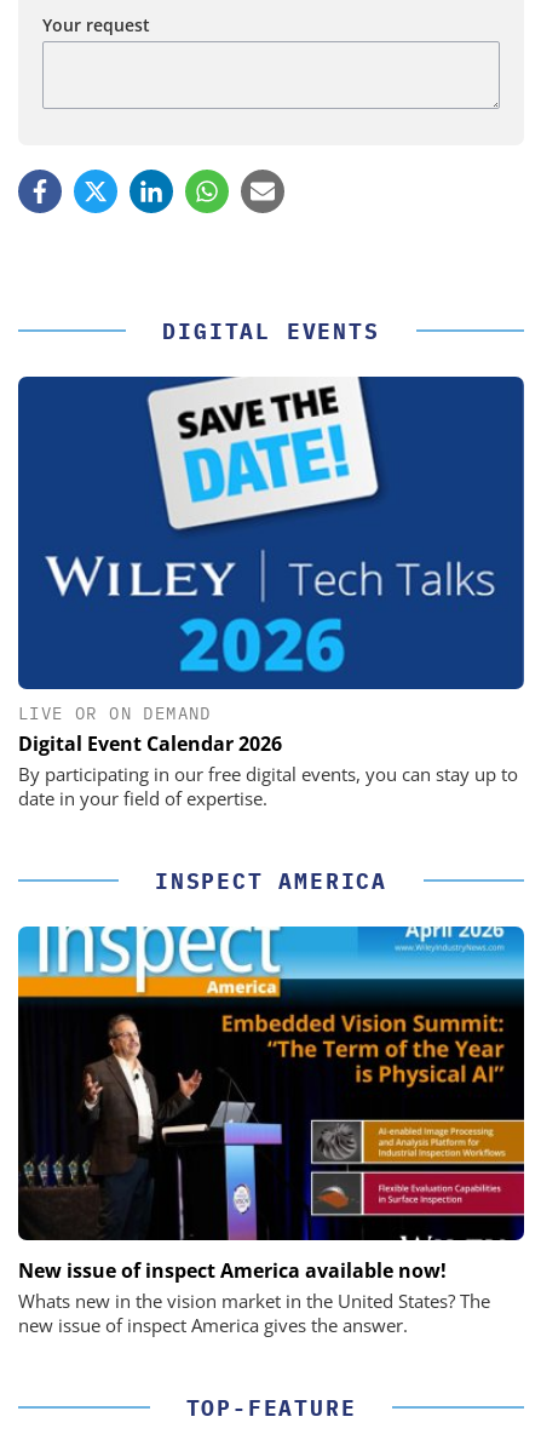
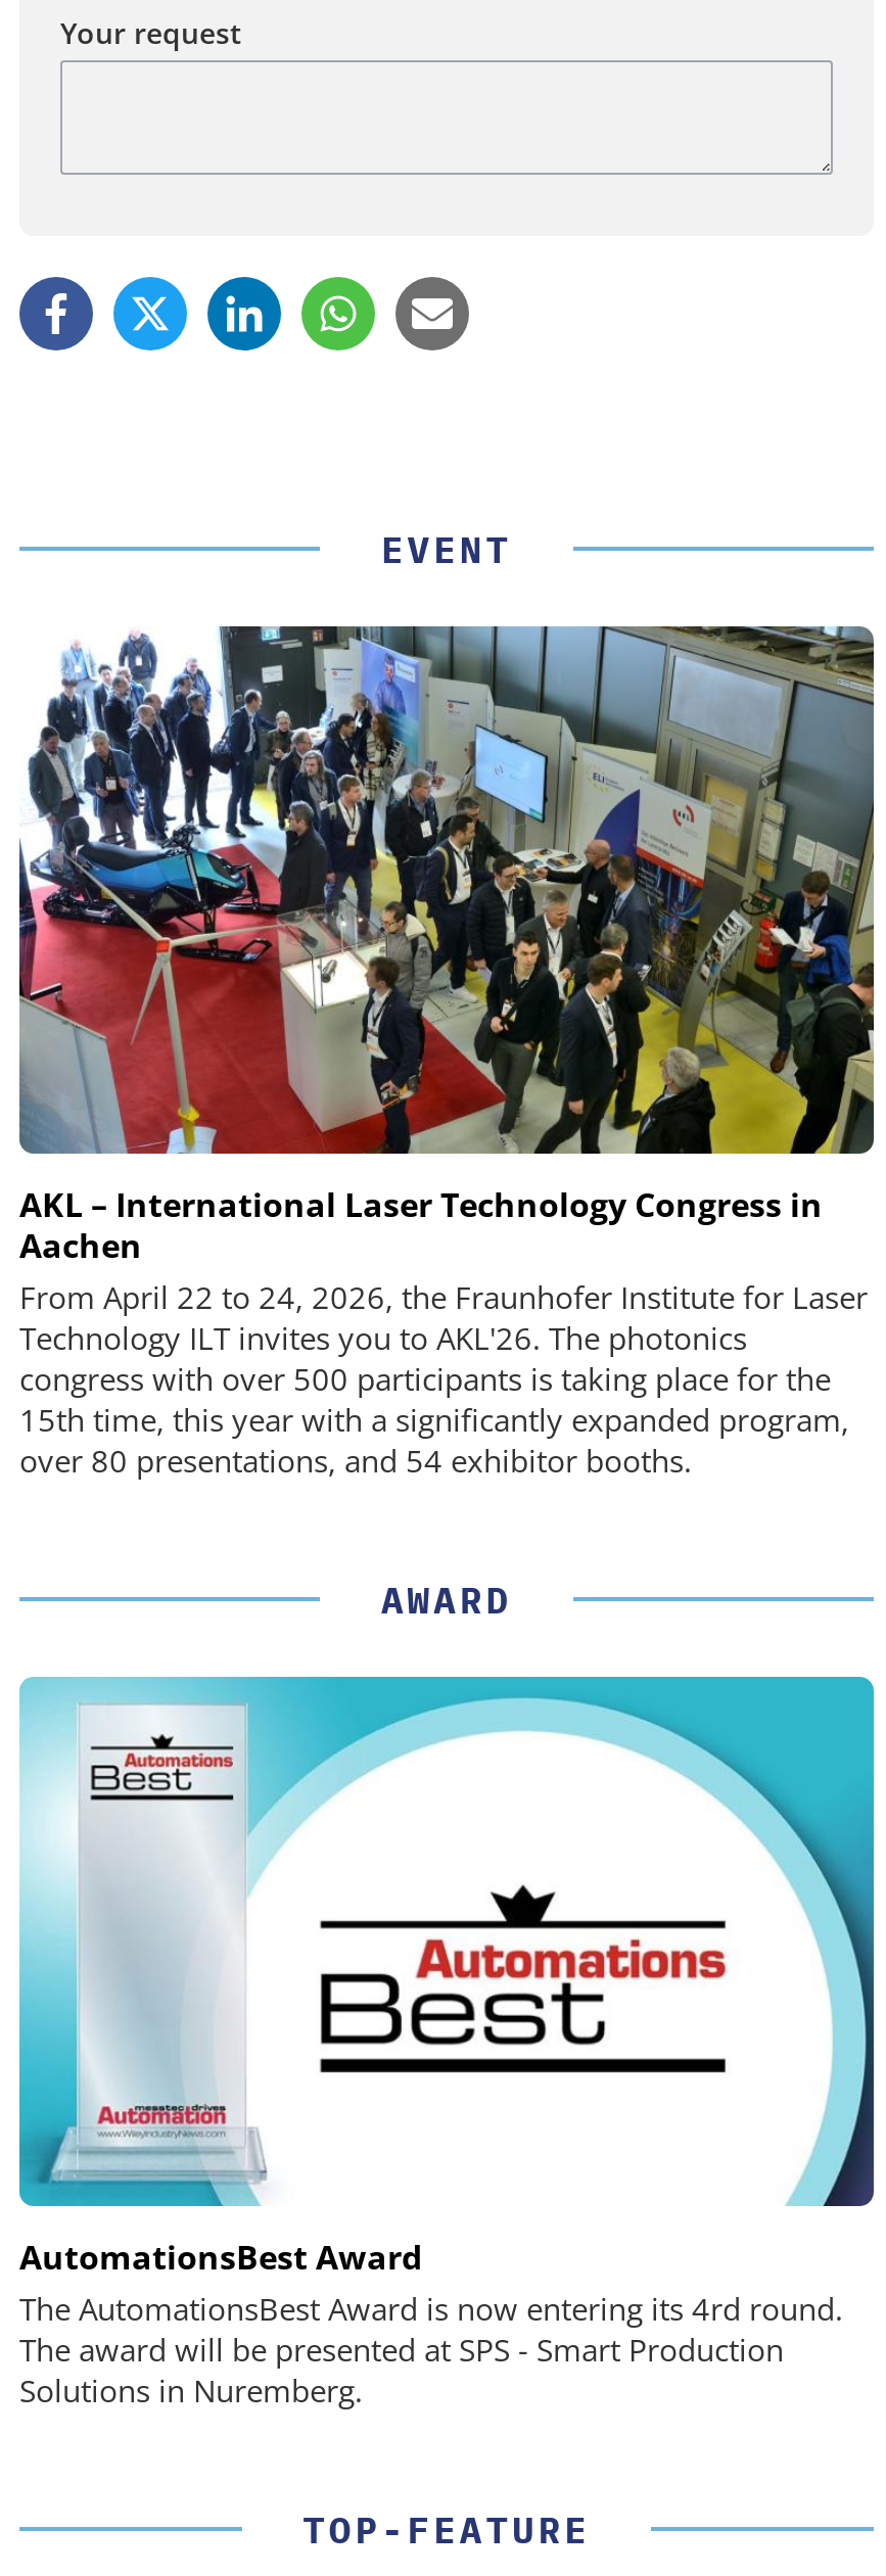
- DIGITAL EVENTS
+ EVENT

- [image]
- LIVE OR ON DEMAND
- Digital Event Calendar 2026
- By participating in our free digital events, you can stay up to
- date in your field of expertise.
+ [image]
+ AKL – International Laser Technology Congress in
+ Aachen
+ From April 22 to 24, 2026, the Fraunhofer Institute for Laser
+ Technology ILT invites you to AKL'26. The photonics
+ congress with over 500 participants is taking place for the
+ 15th time, this year with a significantly expanded program,
+ over 80 presentations, and 54 exhibitor booths.

- INSPECT AMERICA
+ AWARD

- [image]
- New issue of inspect America available now!
- Whats new in the vision market in the United States? The
- new issue of inspect America gives the answer.
+ [image]
+ AutomationsBest Award
+ The AutomationsBest Award is now entering its 4rd round.
+ The award will be presented at SPS - Smart Production
+ Solutions in Nuremberg.
